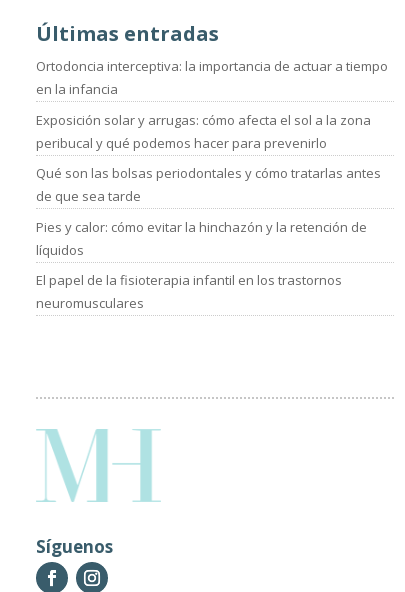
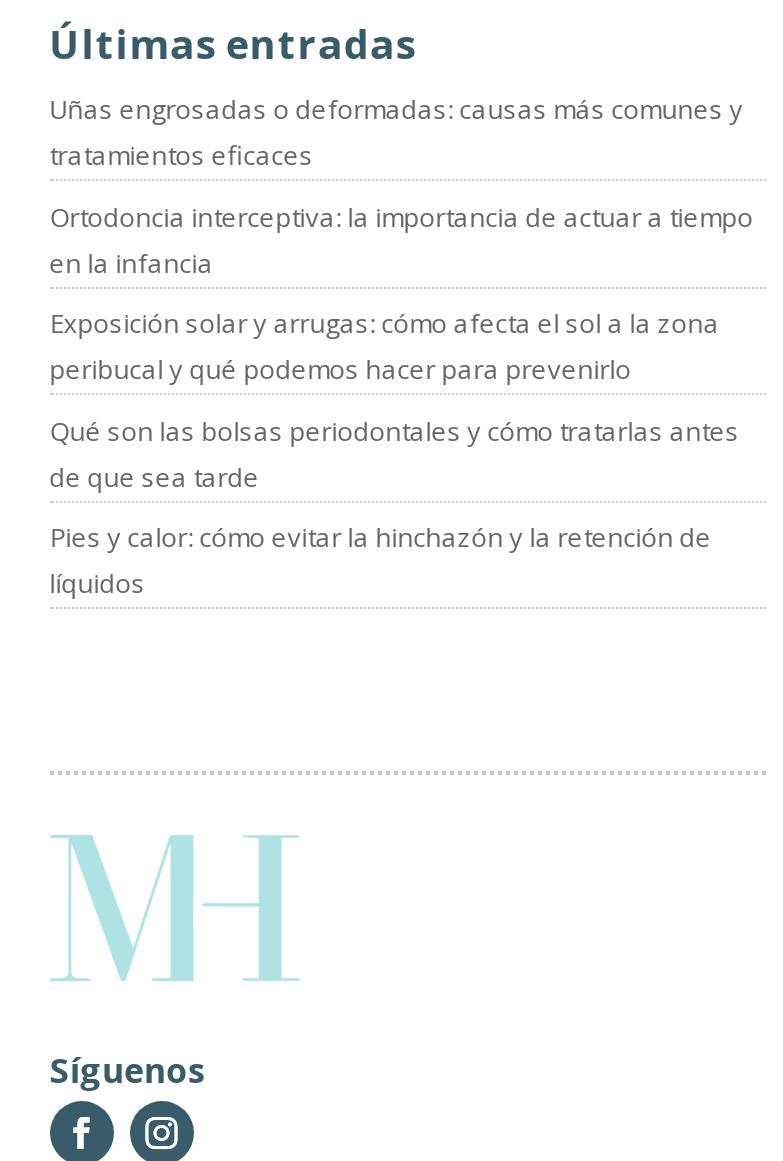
+ Uñas engrosadas o deformadas: causas más comunes y
+ tratamientos eficaces

moved down: Ortodoncia interceptiva: la importancia de actuar a tiempo | en la infancia | Exposición solar y arrugas: cómo afecta el sol a la zona | peribucal y qué podemos hacer para prevenirlo | Qué son las bolsas periodontales y cómo tratarlas antes | de que sea tarde | Pies y calor: cómo evitar la hinchazón y la retención de | líquidos

- El papel de la fisioterapia infantil en los trastornos
- neuromusculares
